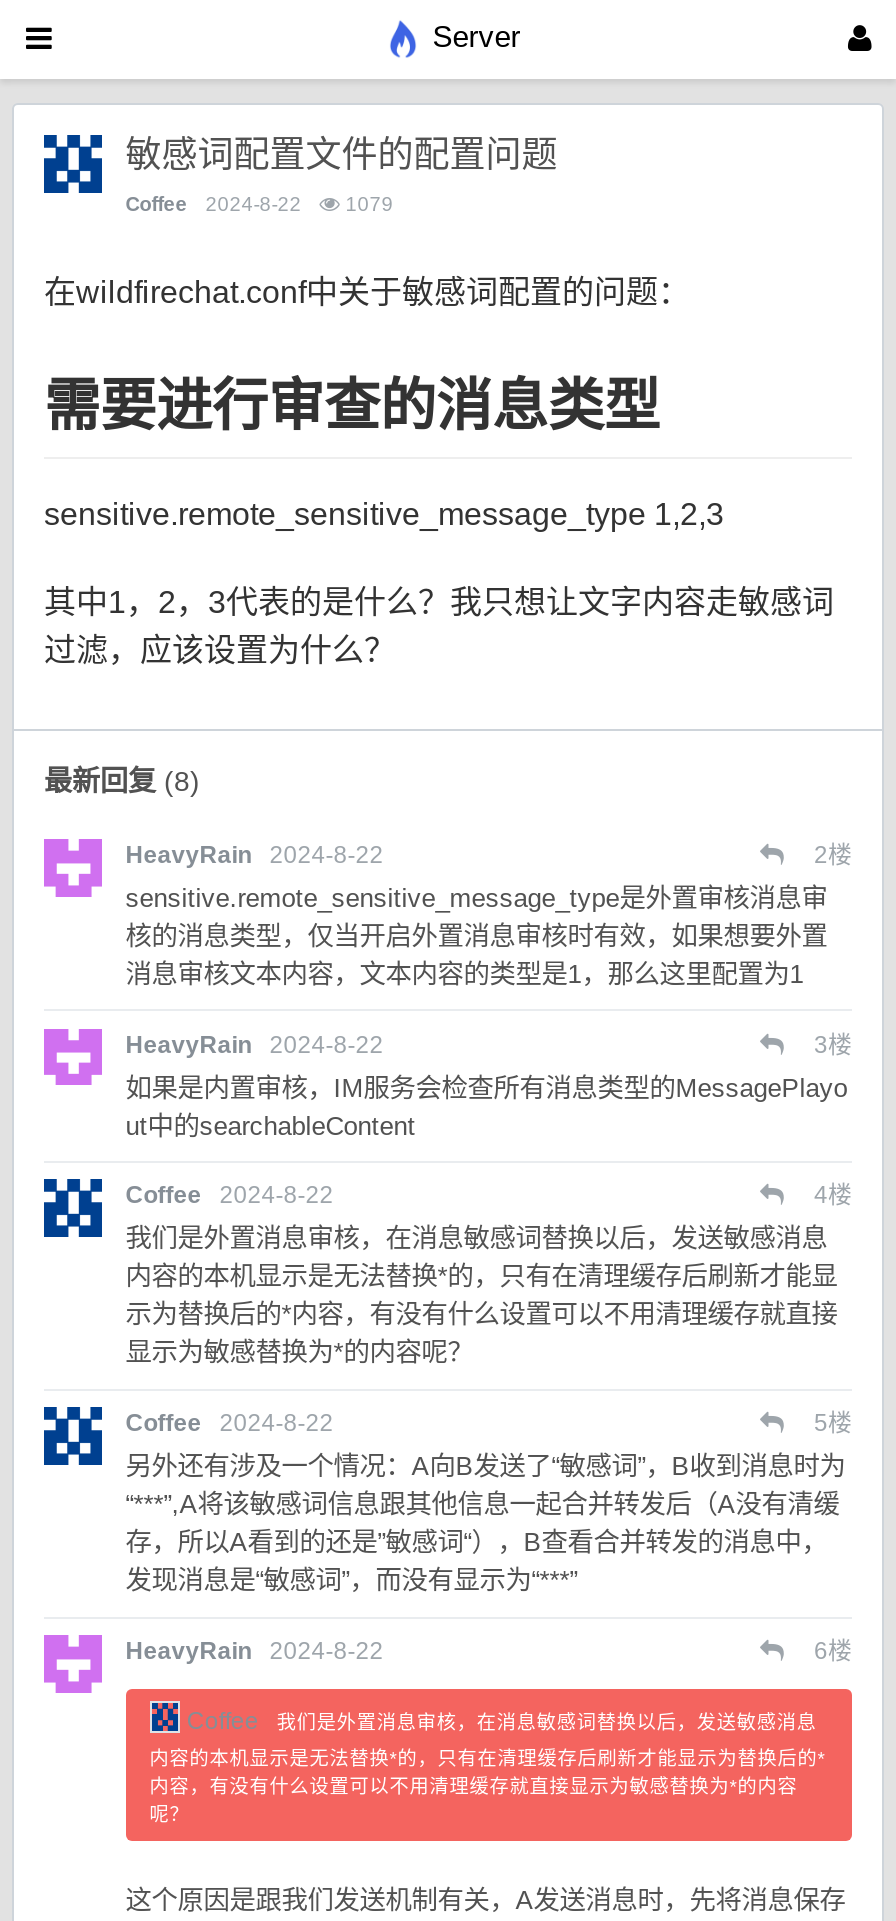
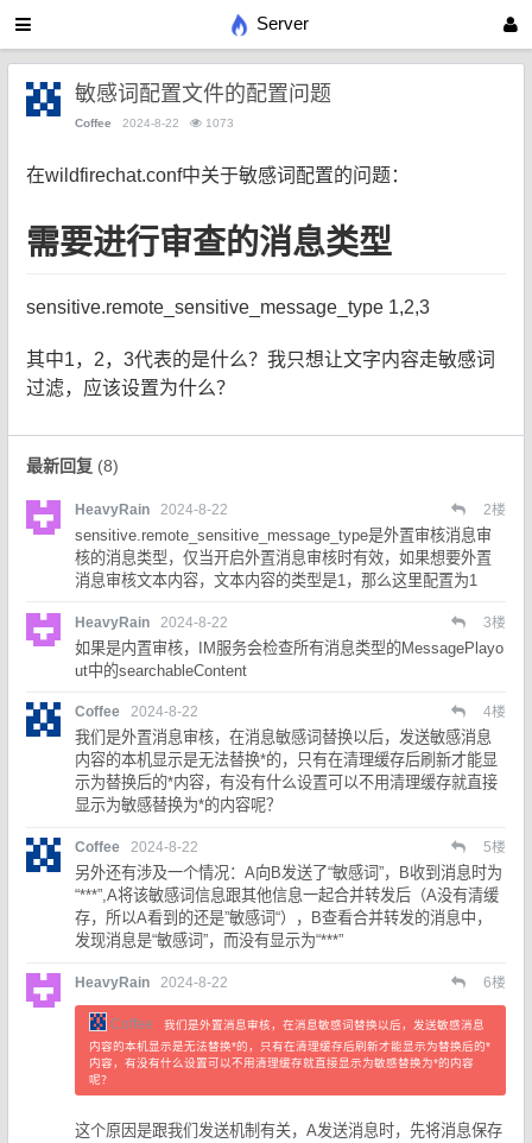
- Coffee 2024-8-22 1079
+ Coffee 2024-8-22 1073
